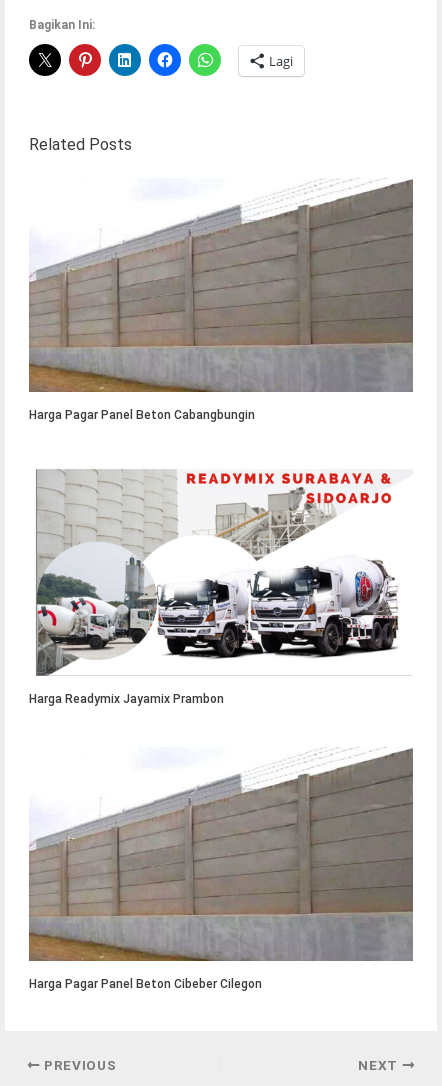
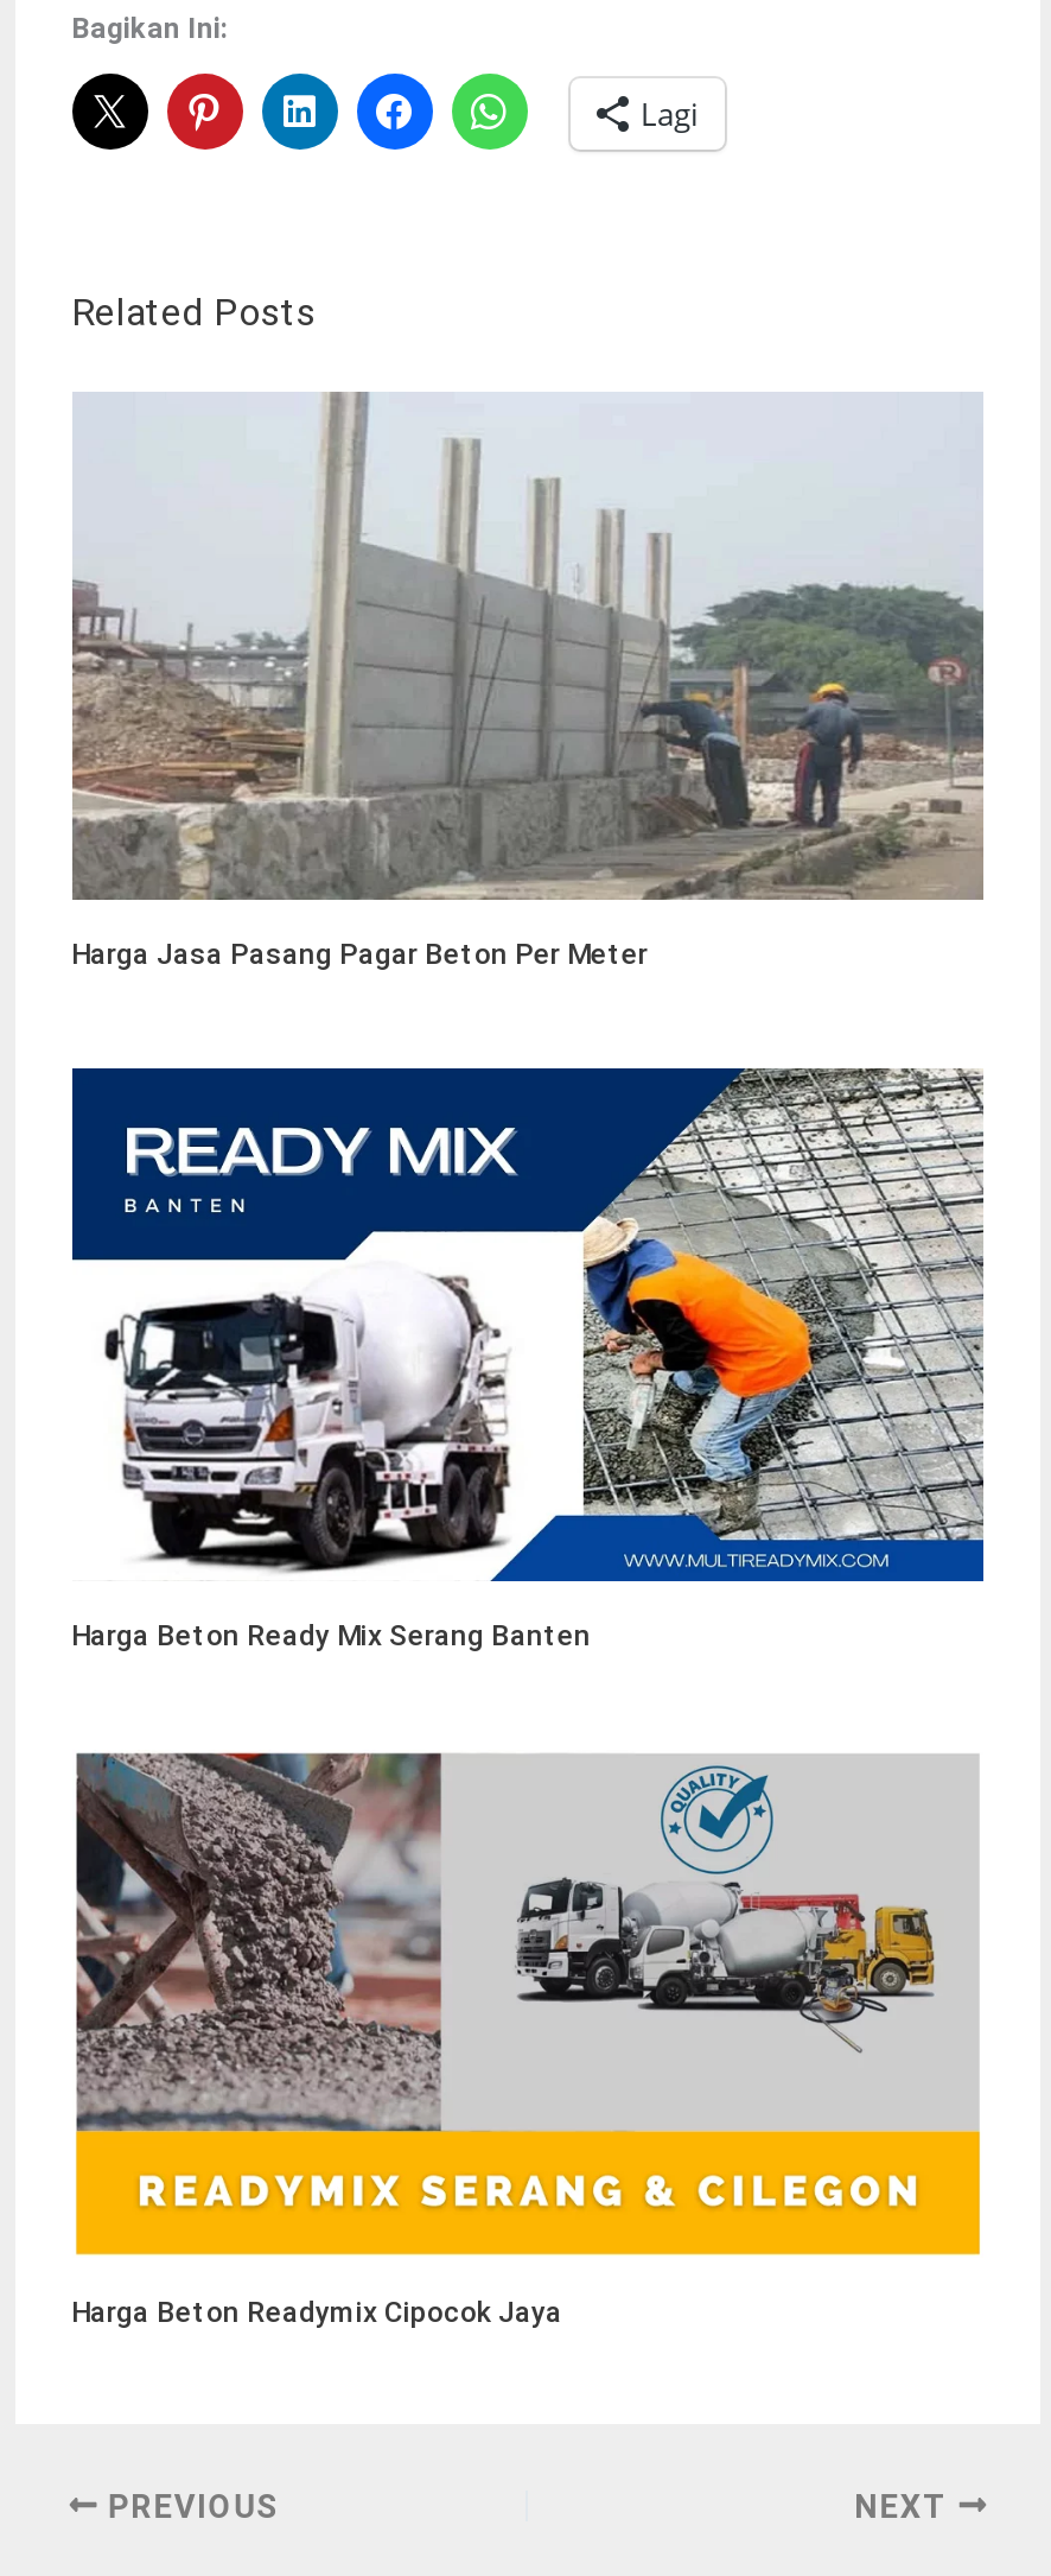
- [image]
- Harga Pagar Panel Beton Cabangbungin
+ [image]
+ Harga Jasa Pasang Pagar Beton Per Meter

- [image]
- Harga Readymix Jayamix Prambon
+ [image]
+ Harga Beton Ready Mix Serang Banten

- [image]
- Harga Pagar Panel Beton Cibeber Cilegon
+ [image]
+ Harga Beton Readymix Cipocok Jaya
